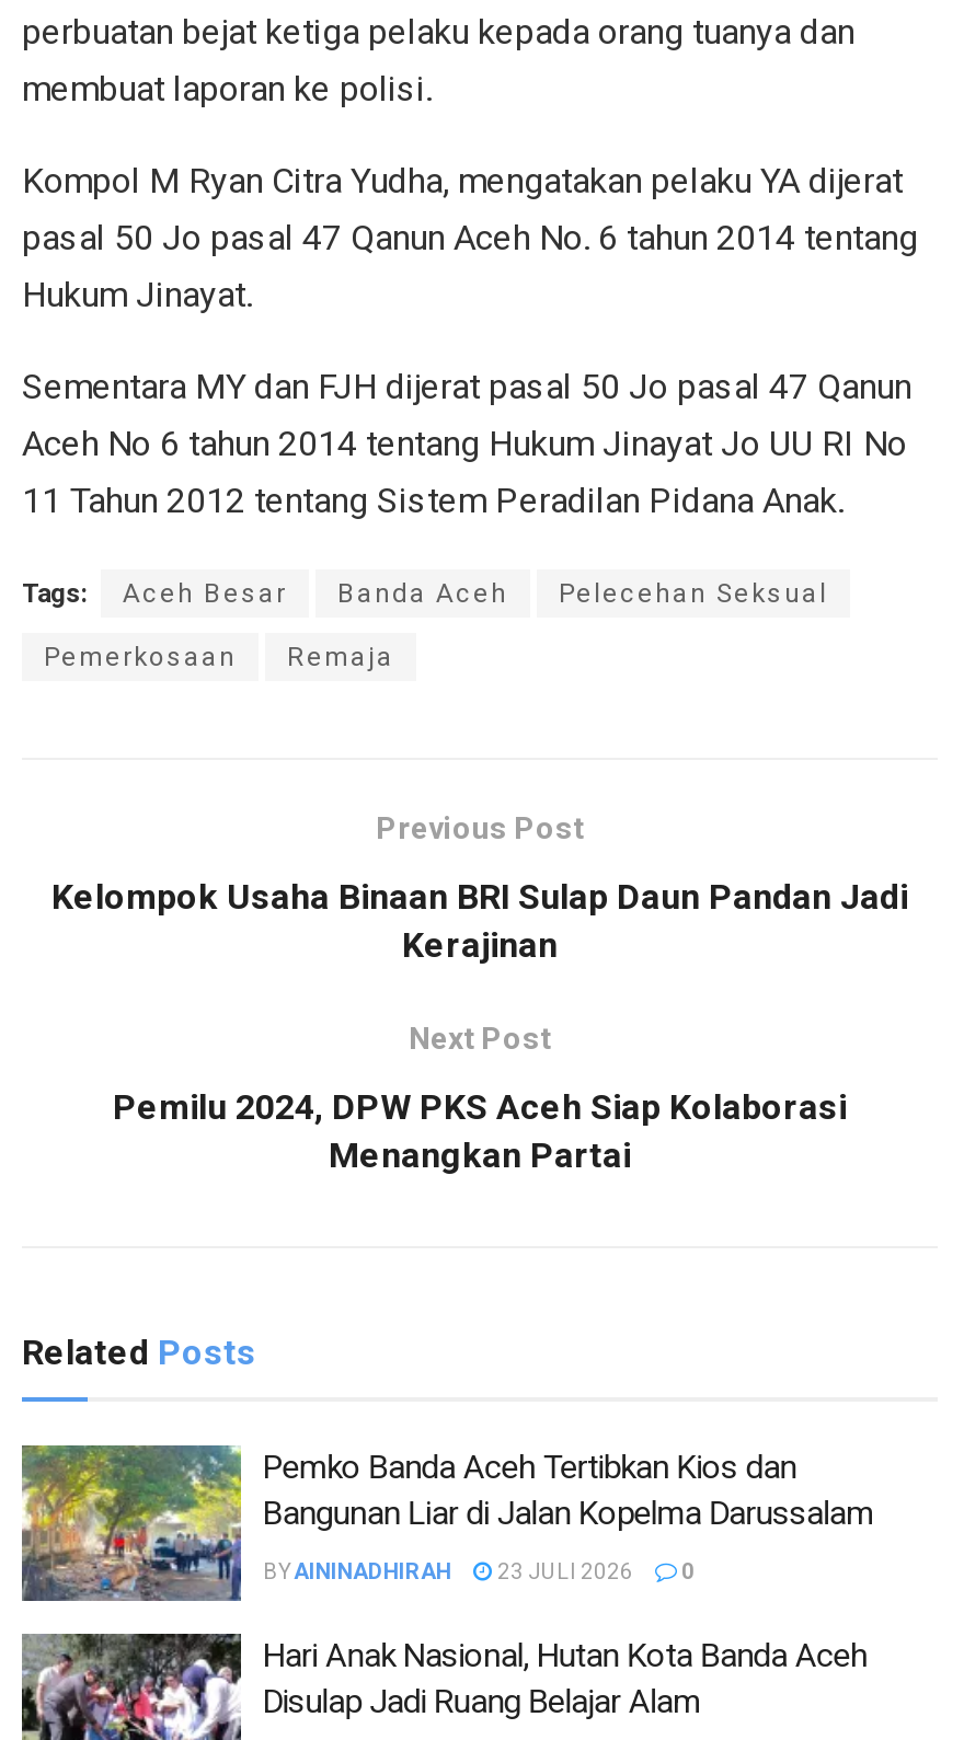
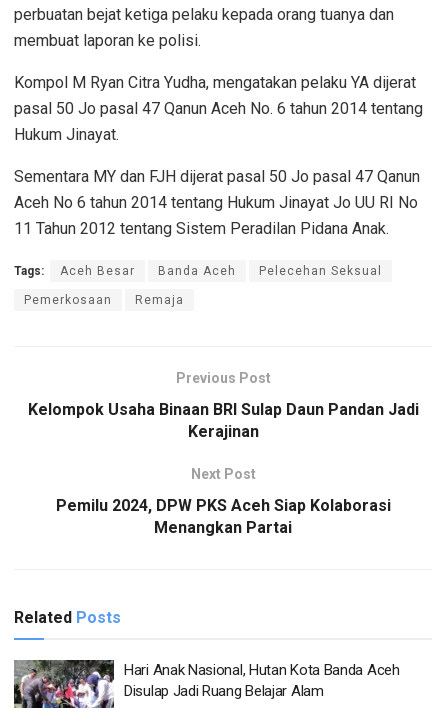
- [image]
- Pemko Banda Aceh Tertibkan Kios dan
- Bangunan Liar di Jalan Kopelma Darussalam
- BY AININADHIRAH
- 23 JULI 2026
- 0
